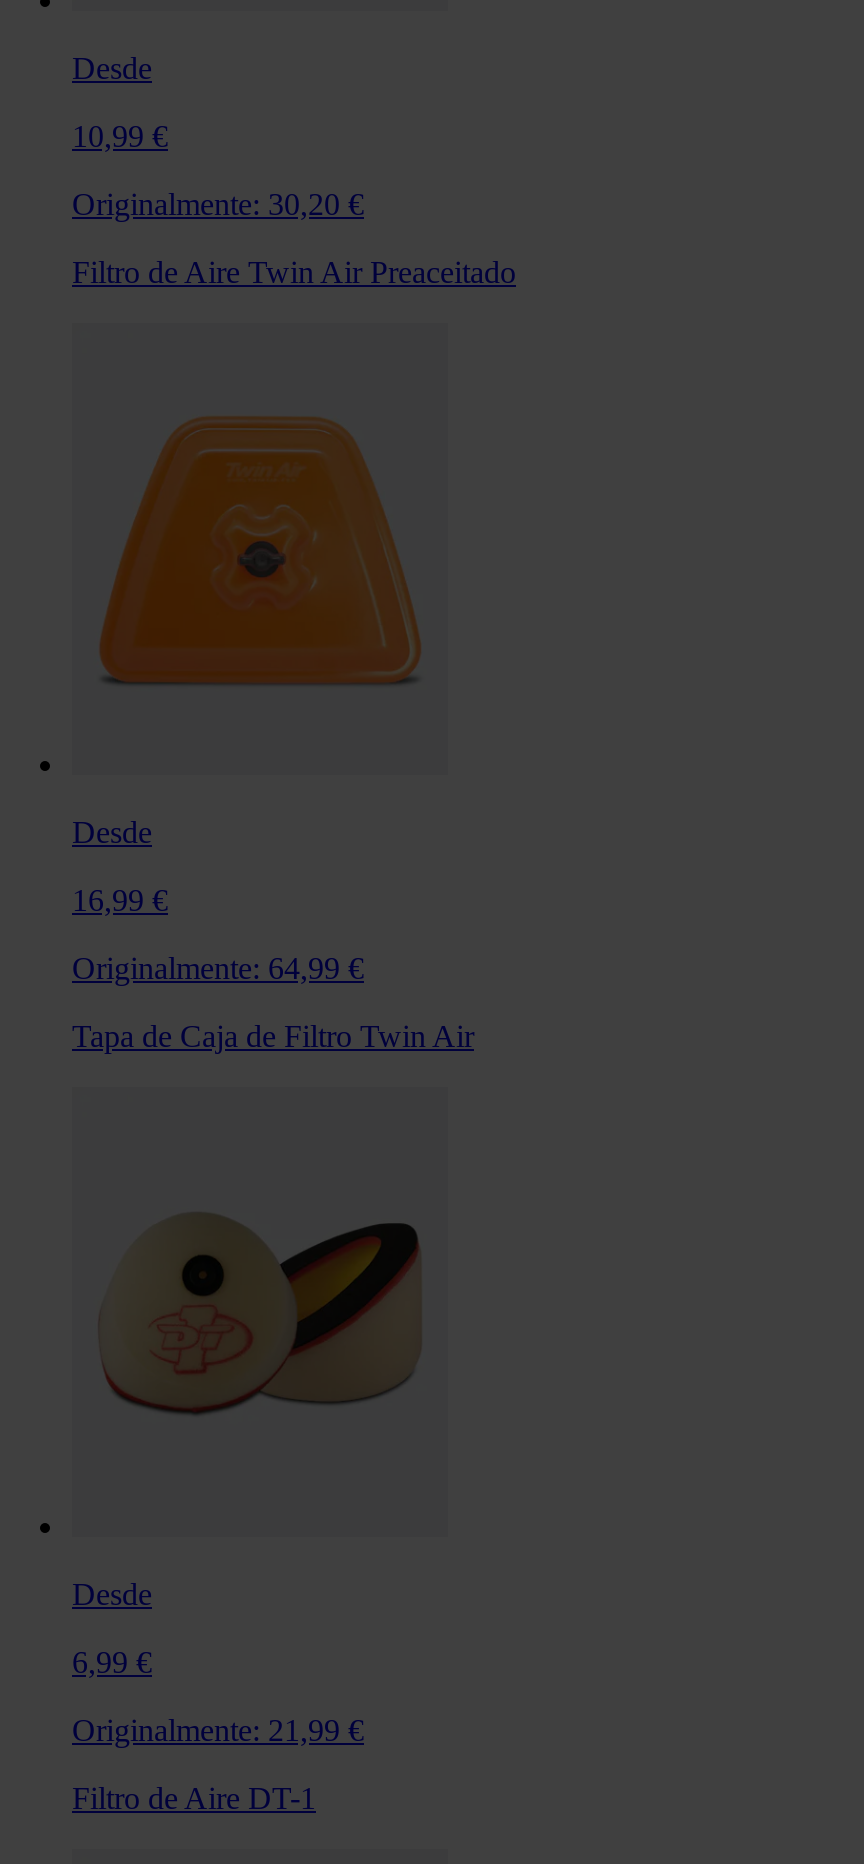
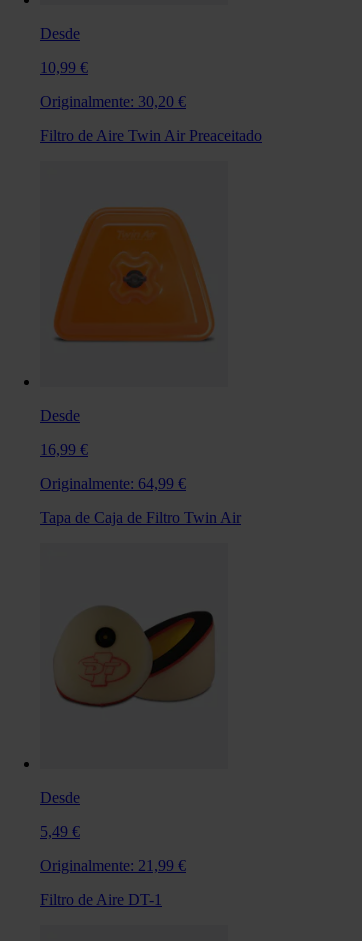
- 6,99 €
+ 5,49 €
